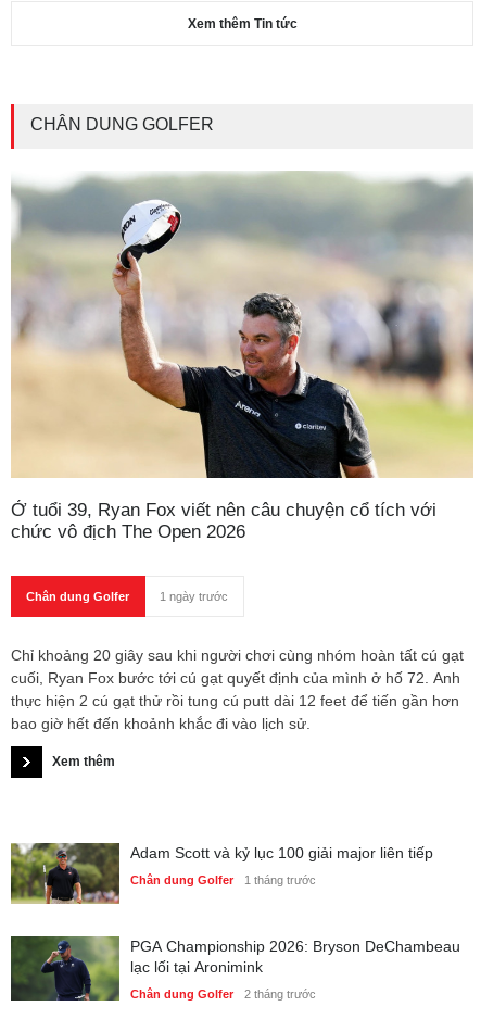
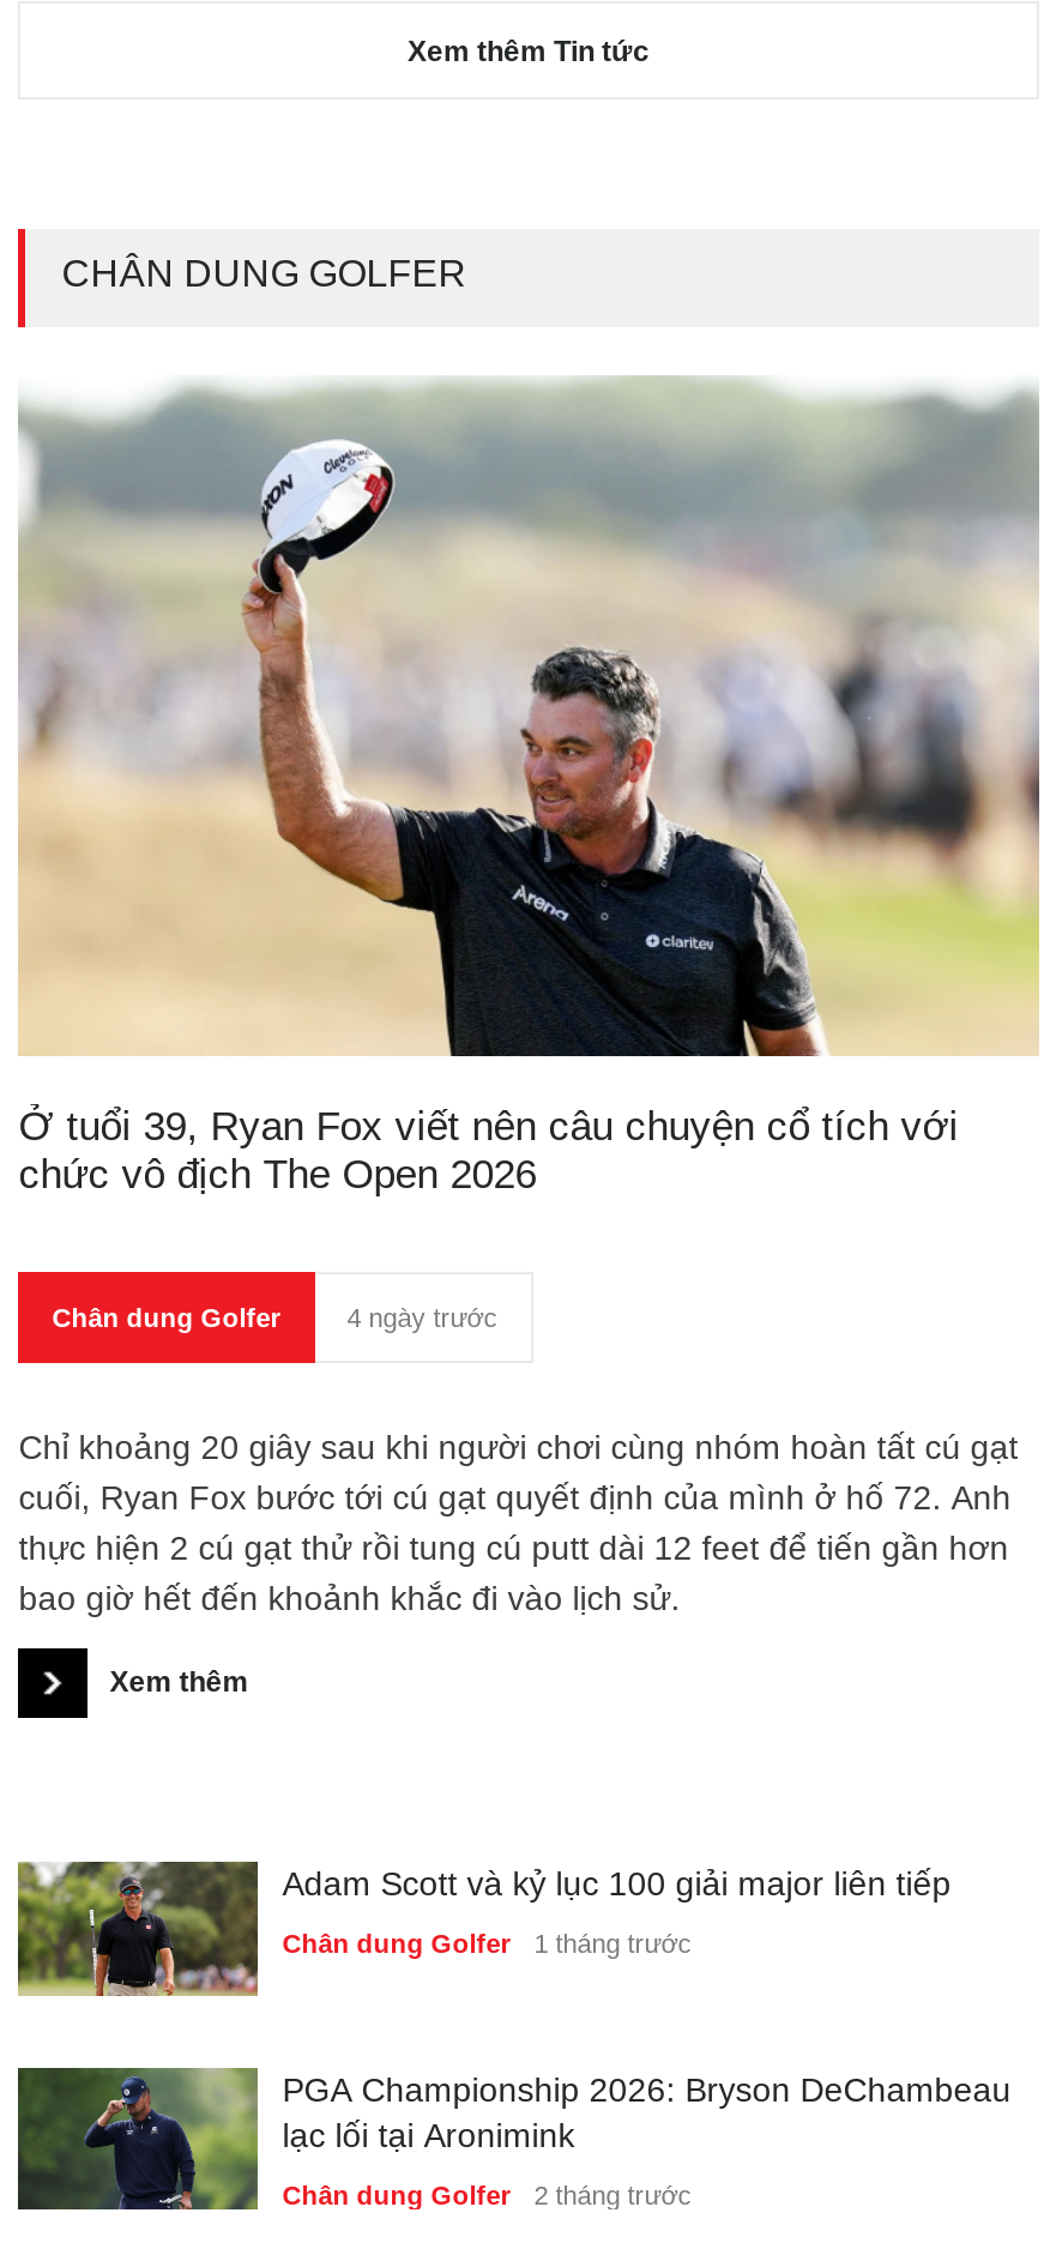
- 1 ngày trước
+ 4 ngày trước
